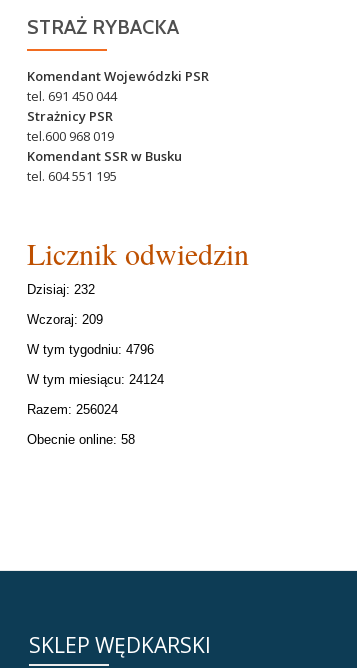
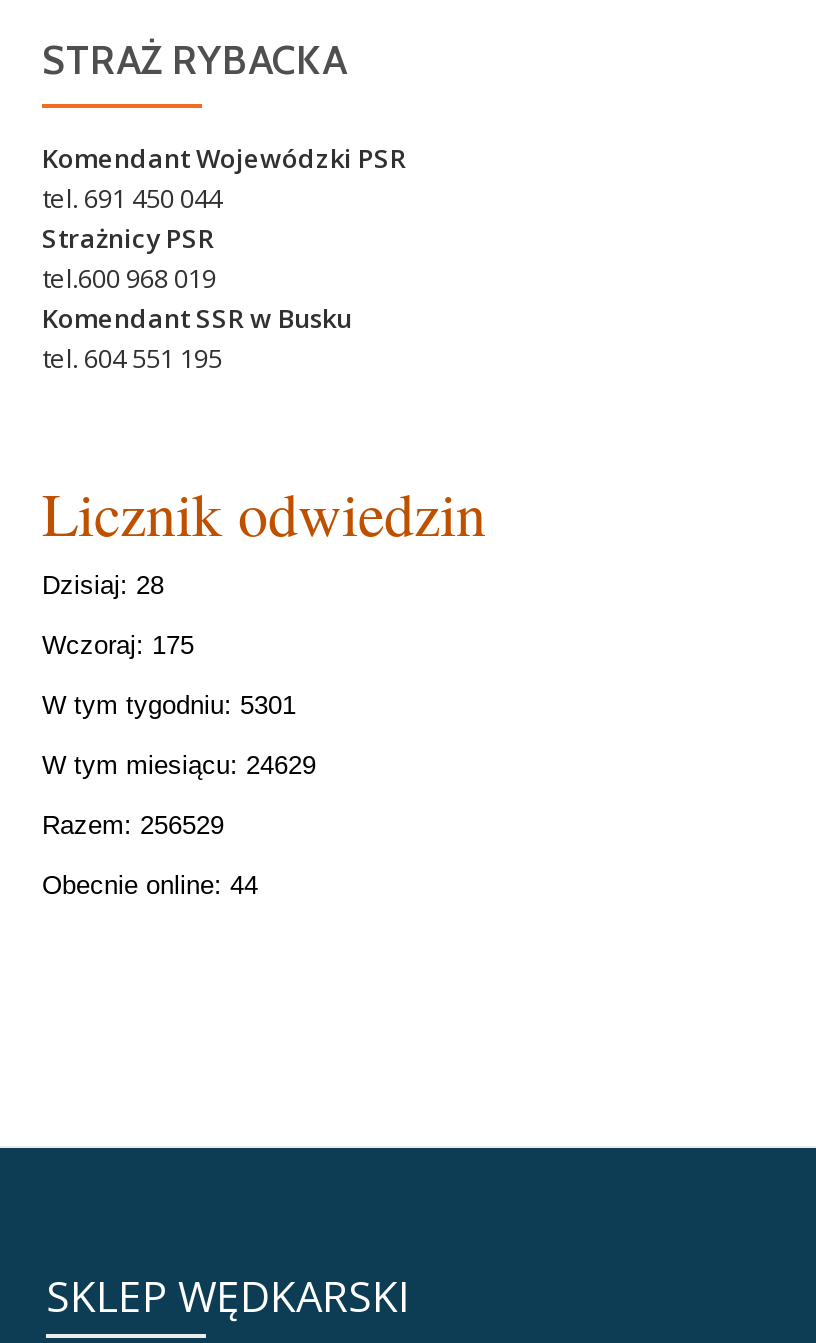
- Dzisiaj: 232
+ Dzisiaj: 28

- Wczoraj: 209
+ Wczoraj: 175

- W tym tygodniu: 4796
+ W tym tygodniu: 5301

- W tym miesiącu: 24124
+ W tym miesiącu: 24629

- Razem: 256024
+ Razem: 256529

- Obecnie online: 58
+ Obecnie online: 44
